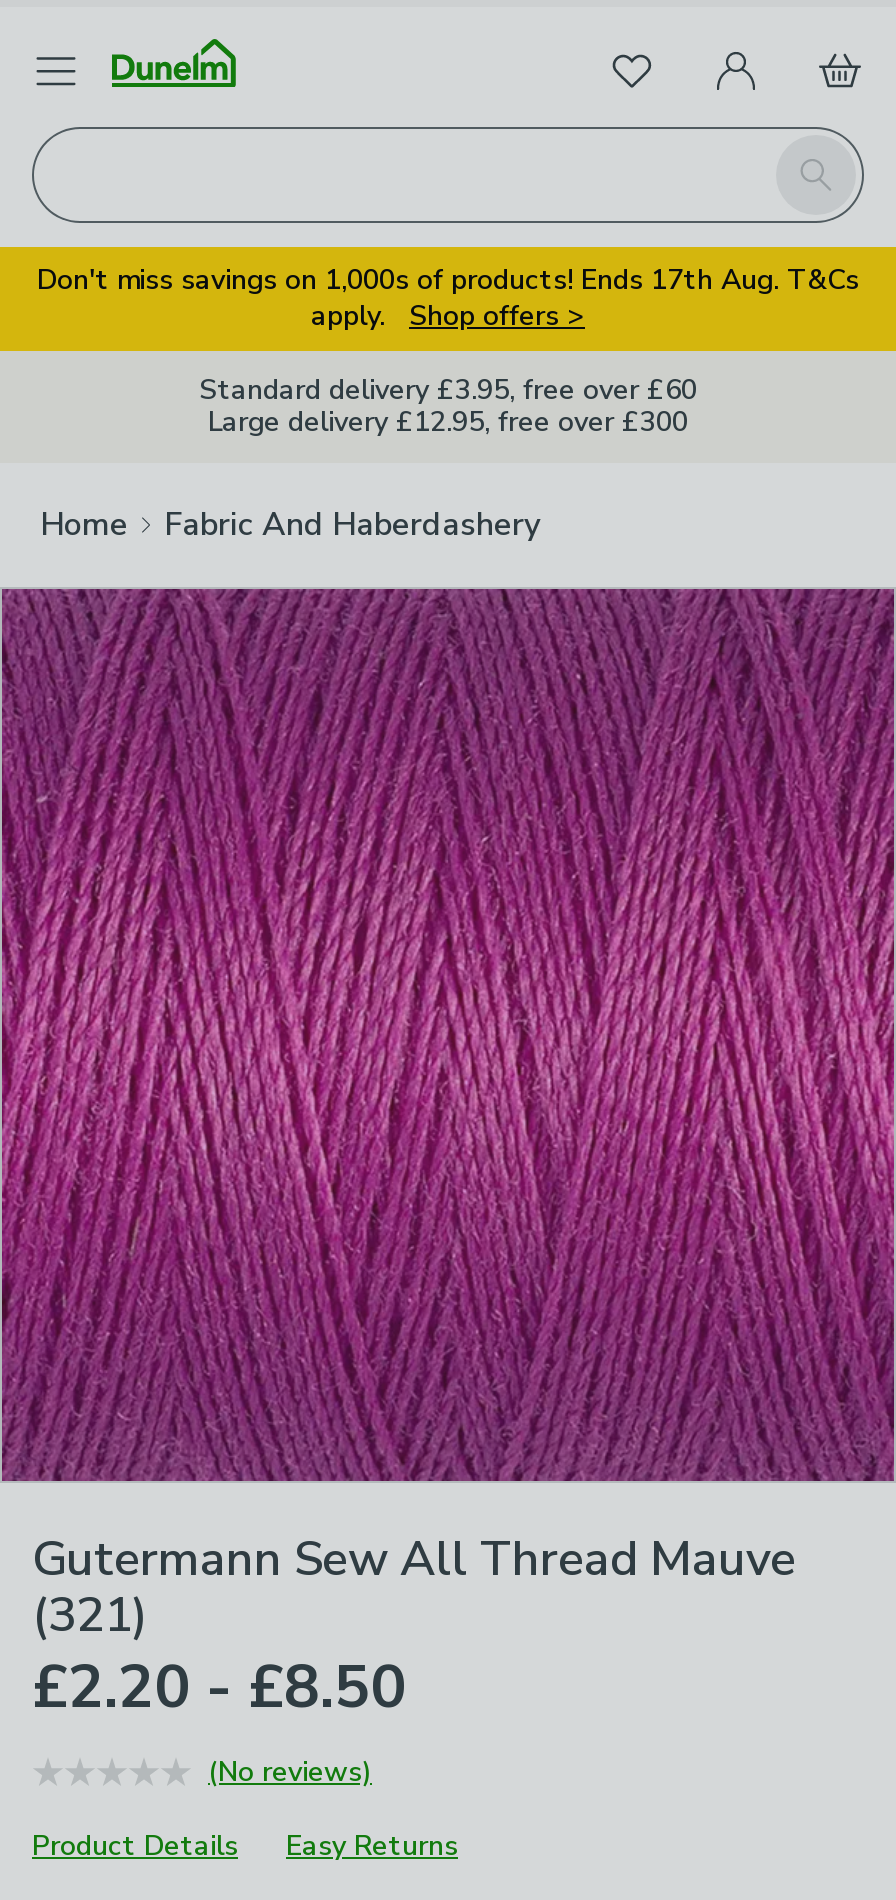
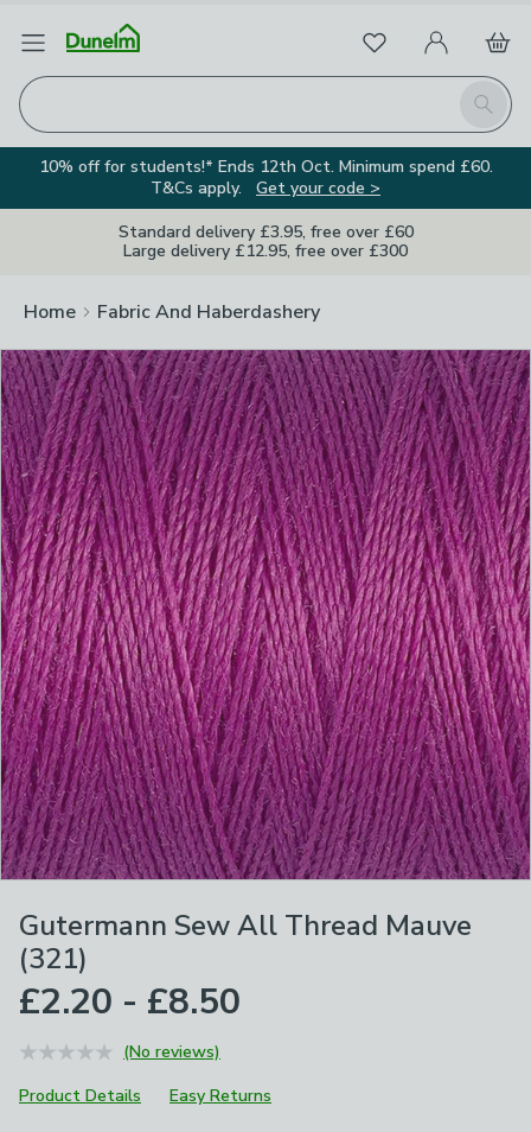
- Don't miss savings on 1,000s of products! Ends 17th Aug. T&Cs
- apply. Shop offers >
+ 10% off for students!* Ends 12th Oct. Minimum spend £60.
+ T&Cs apply. Get your code >
